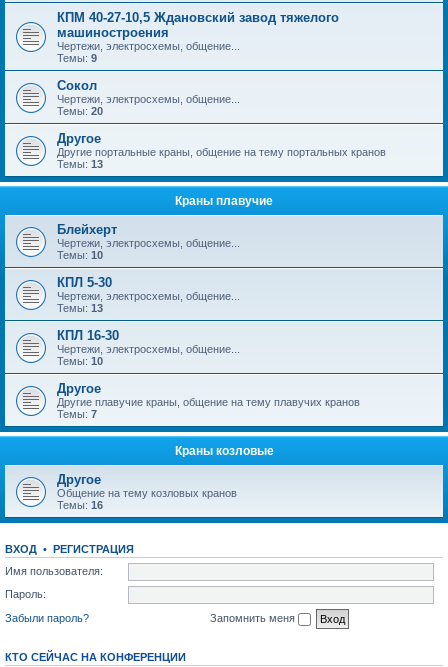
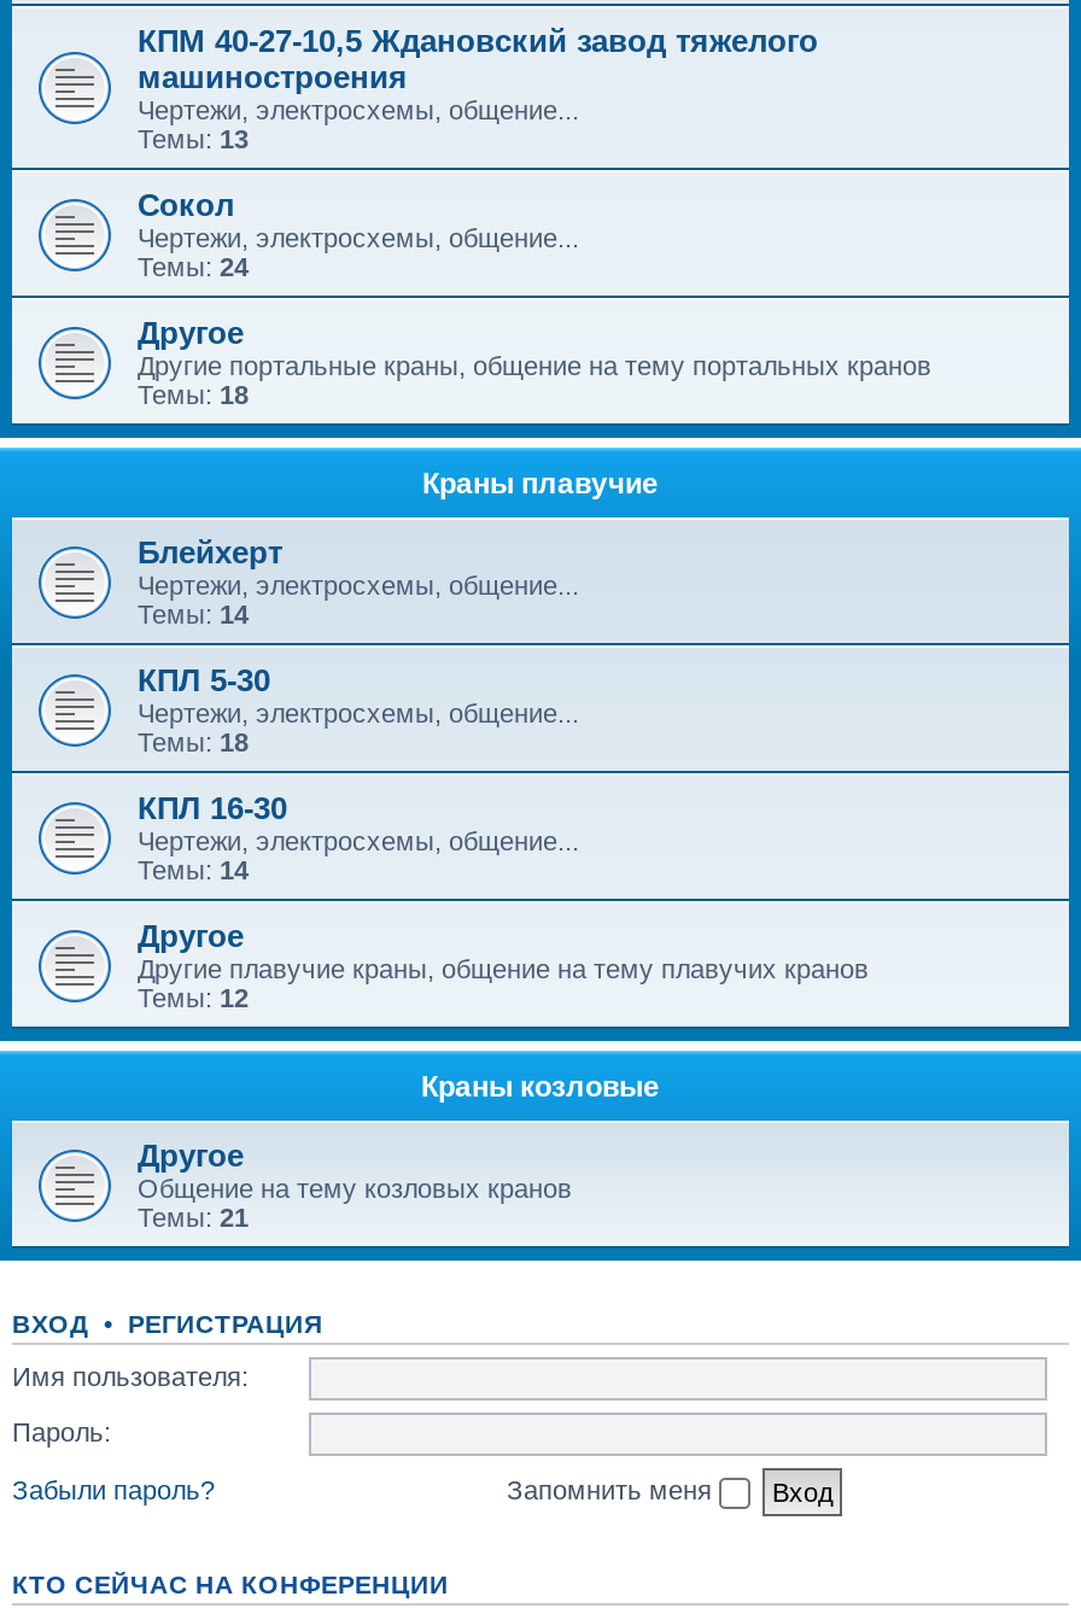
- Темы: 9
+ Темы: 13

- Темы: 20
+ Темы: 24

- Темы: 13
+ Темы: 18

- Темы: 10
+ Темы: 14

- Темы: 13
+ Темы: 18

- Темы: 10
+ Темы: 14

- Темы: 7
+ Темы: 12

- Темы: 16
+ Темы: 21
